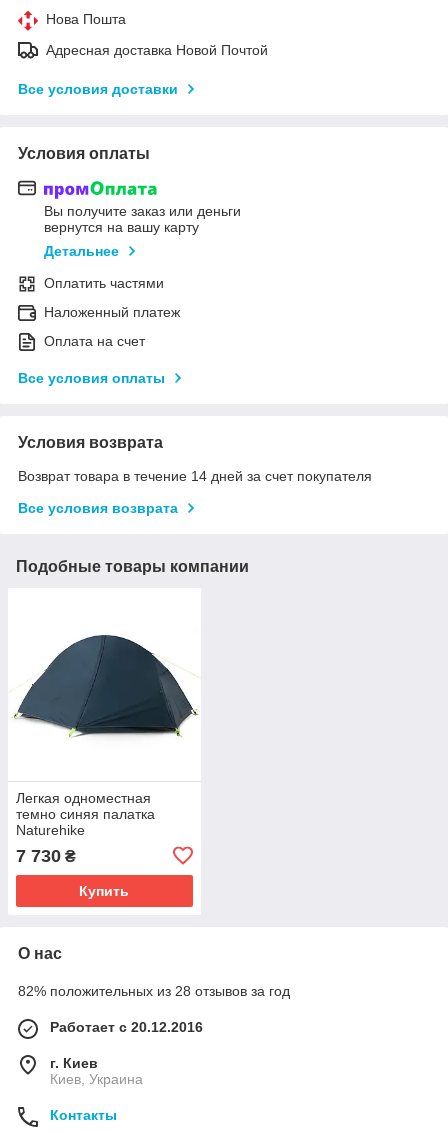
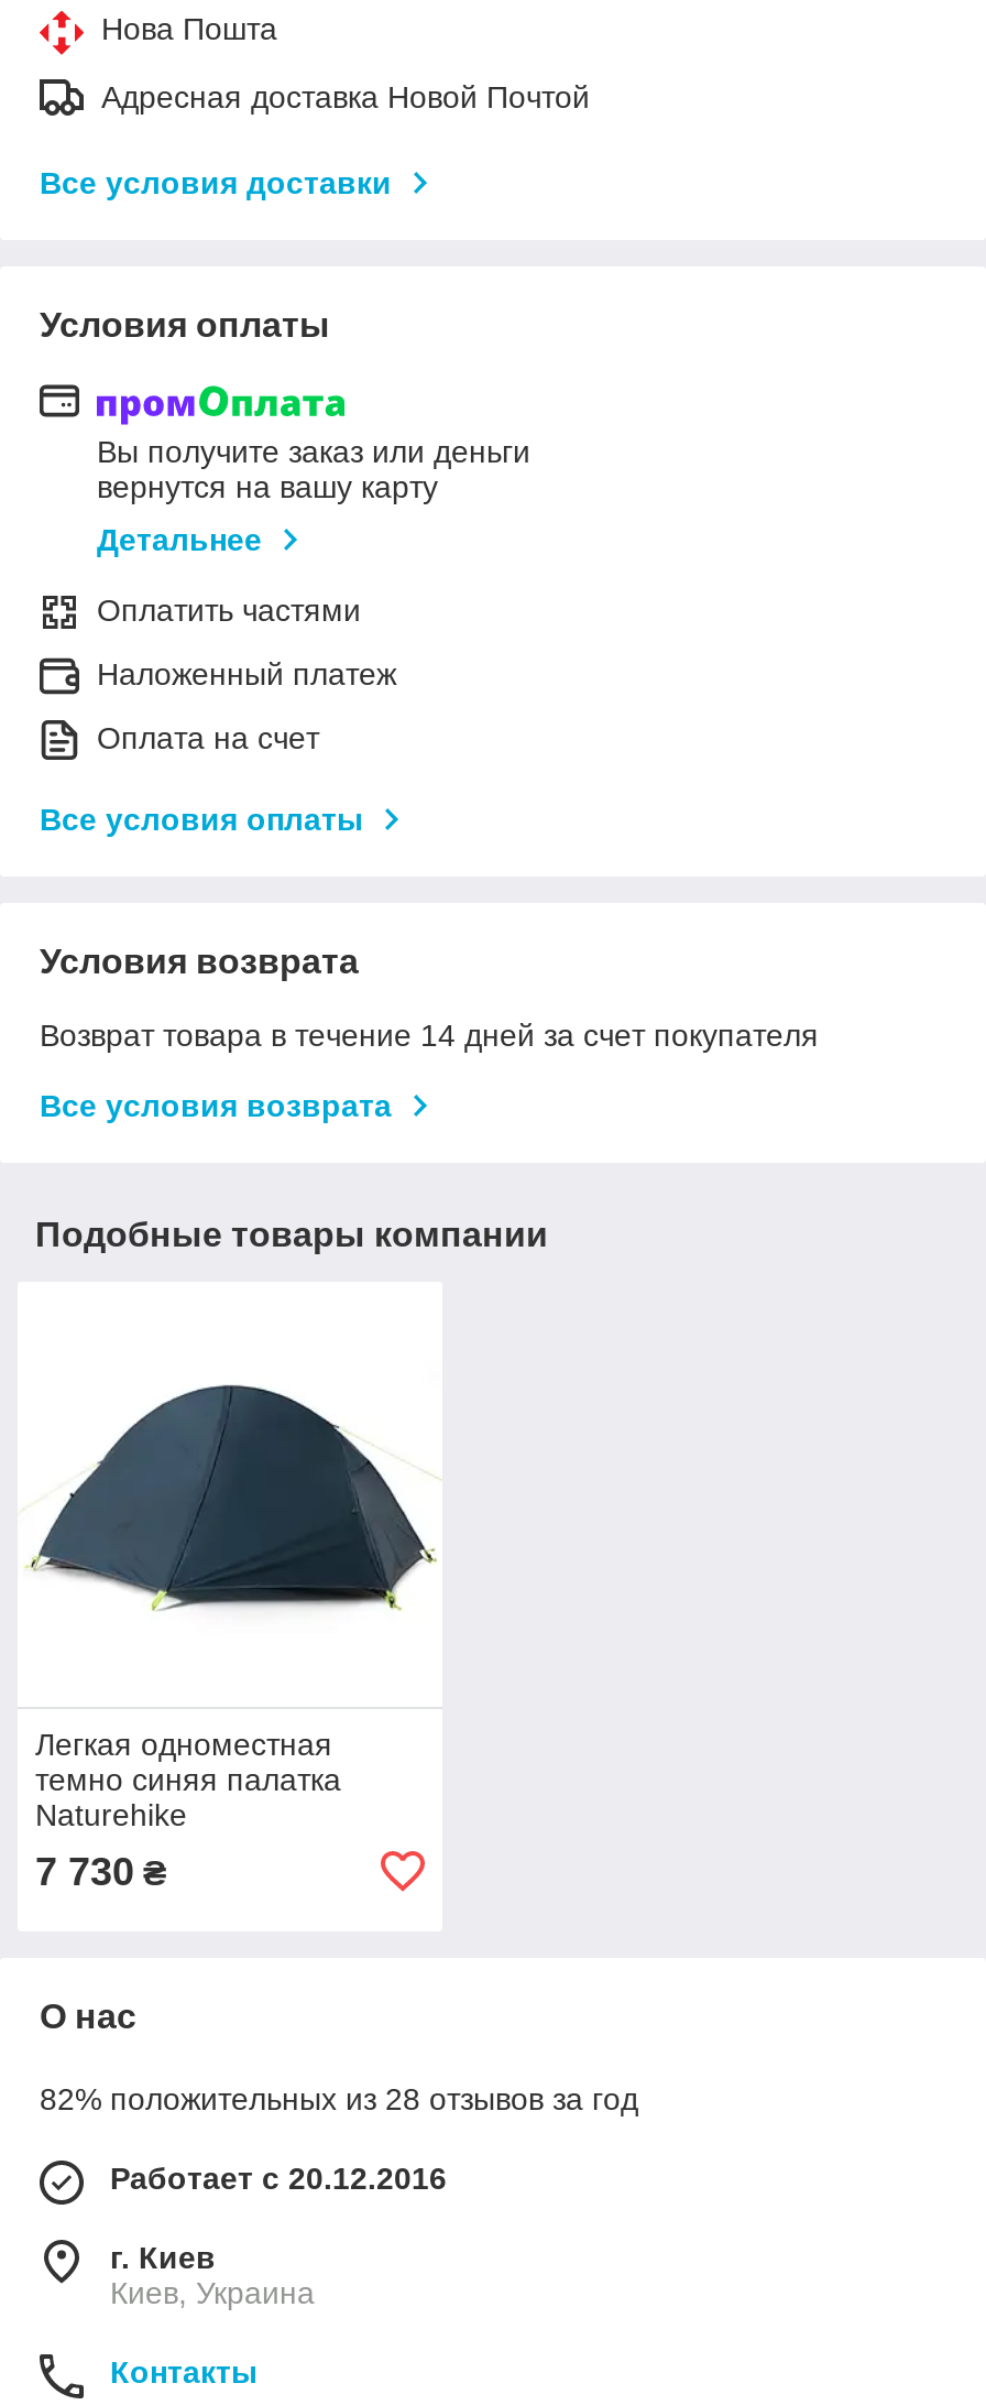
- Купить
